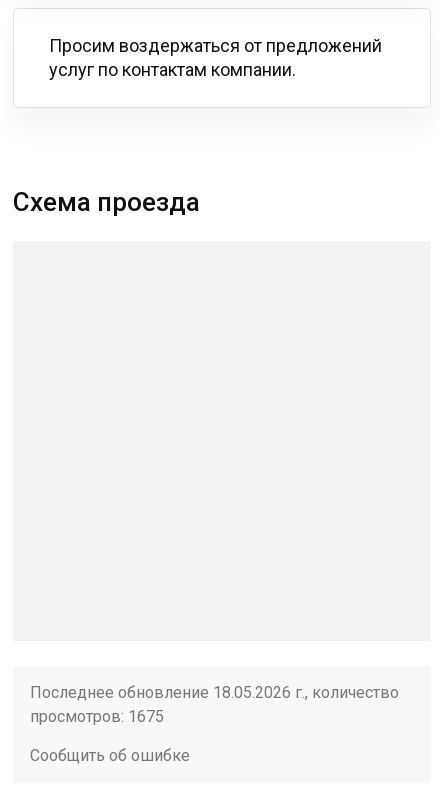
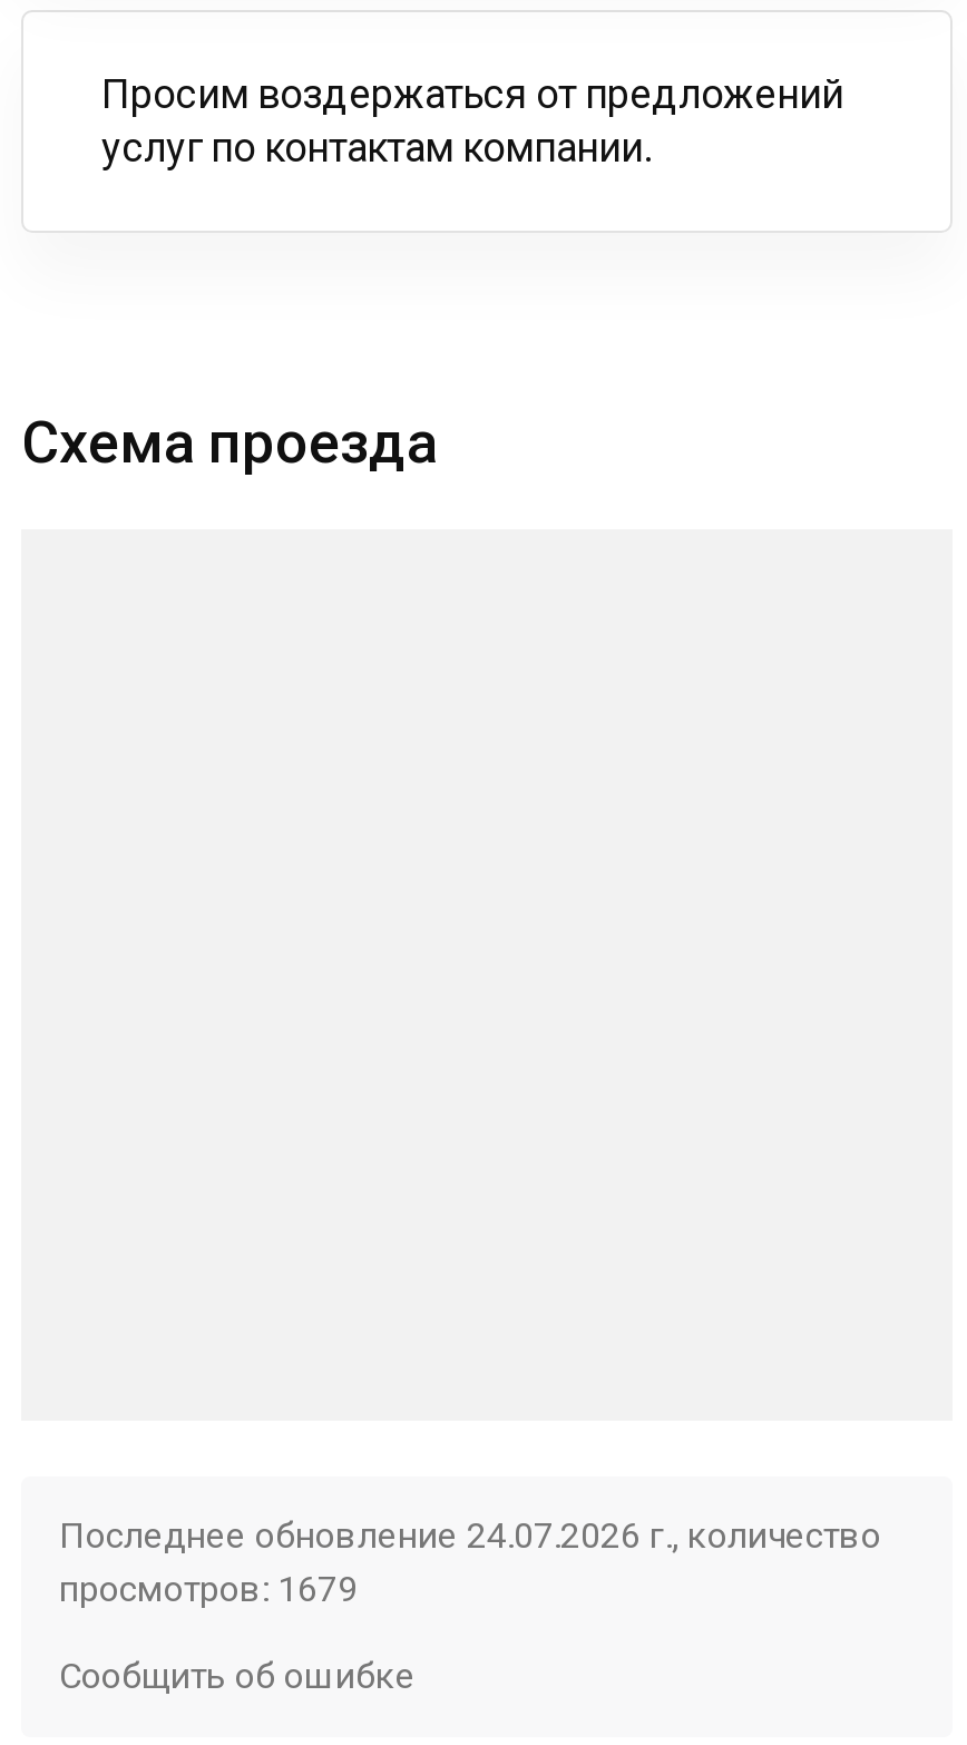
- Последнее обновление 18.05.2026 г., количество
+ Последнее обновление 24.07.2026 г., количество

- просмотров: 1675
+ просмотров: 1679
